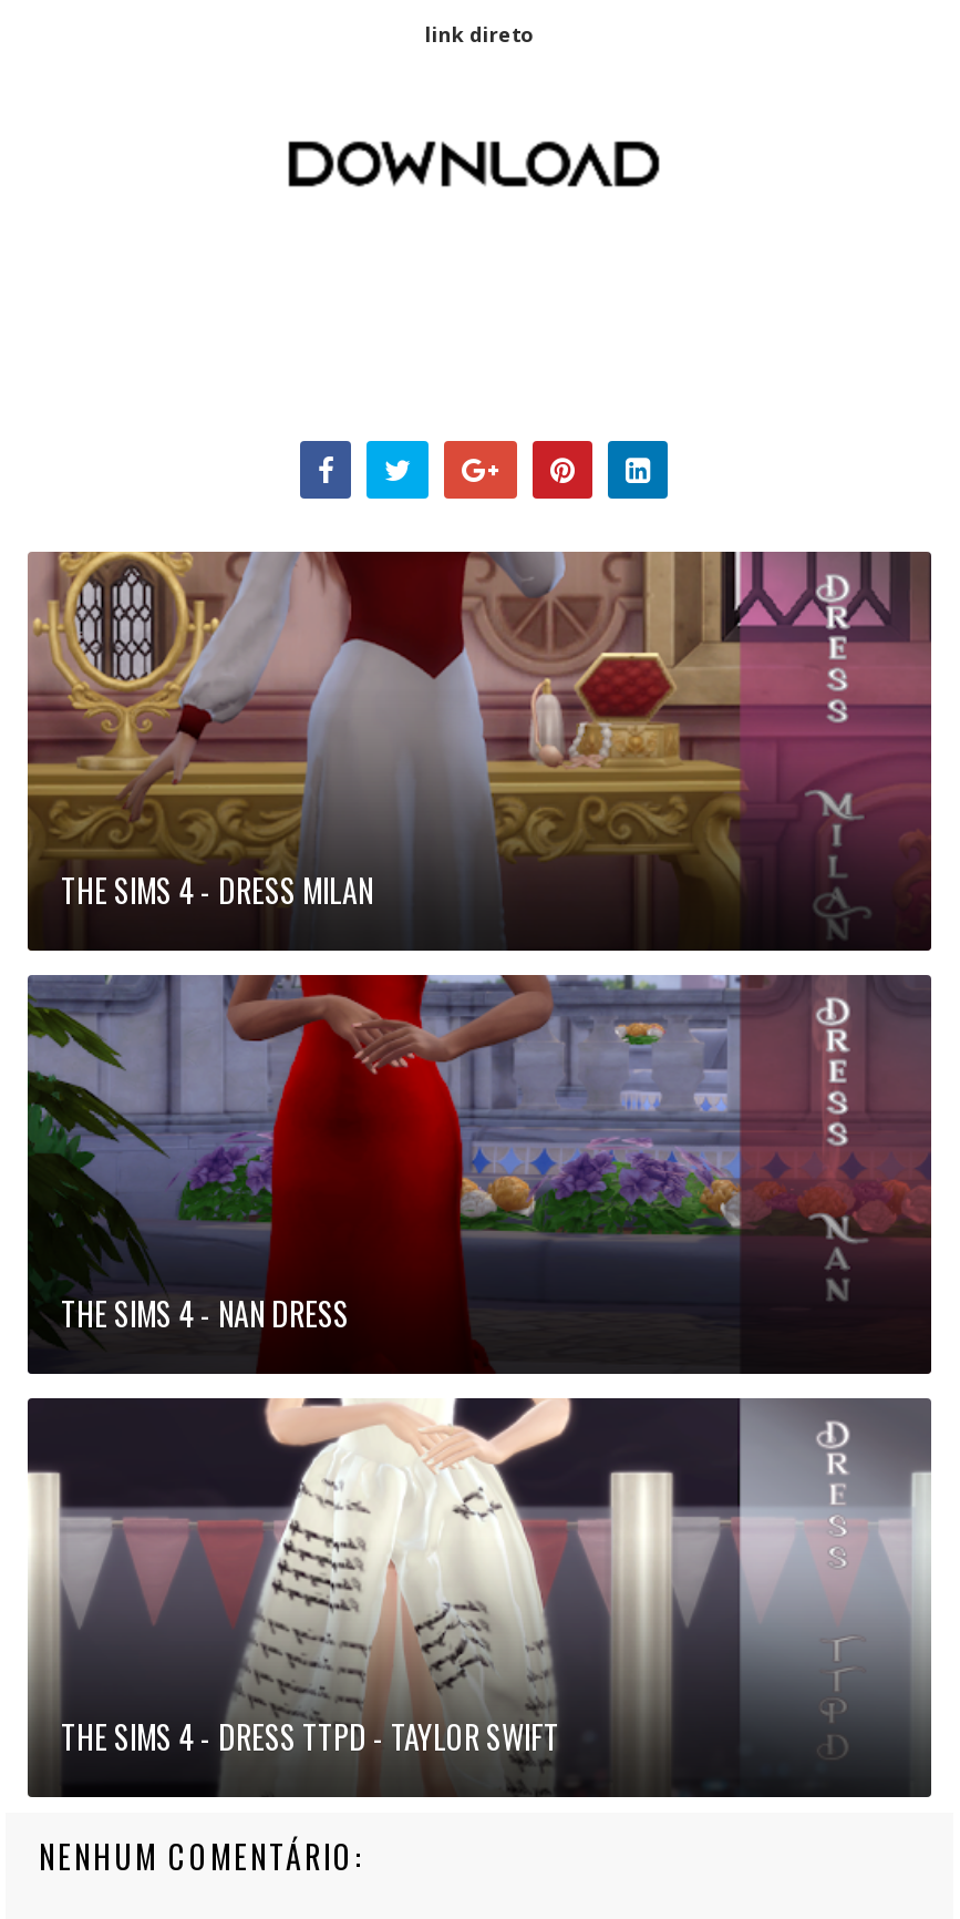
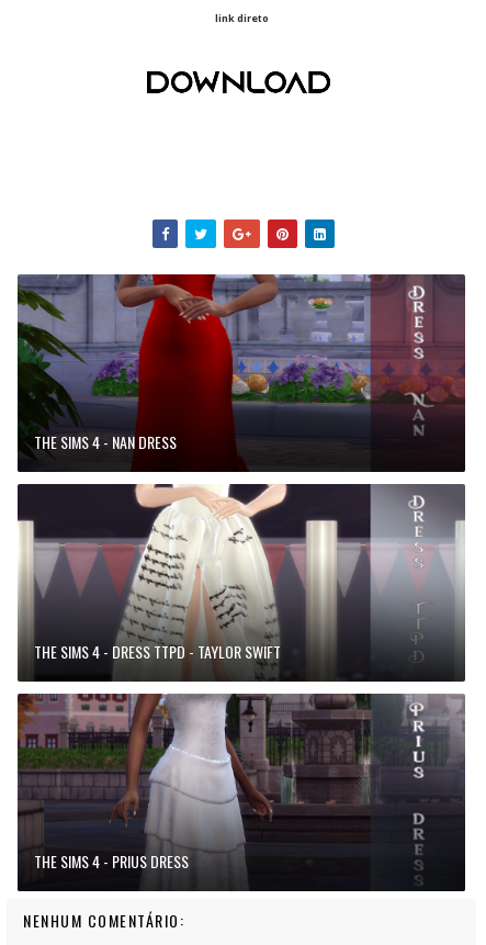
- [image]
- THE SIMS 4 - DRESS MILAN

moved up: [image] | THE SIMS 4 - NAN DRESS | THE SIMS 4 - DRESS TTPD - TAYLOR SWIFT

+ [image]
+ THE SIMS 4 - PRIUS DRESS
